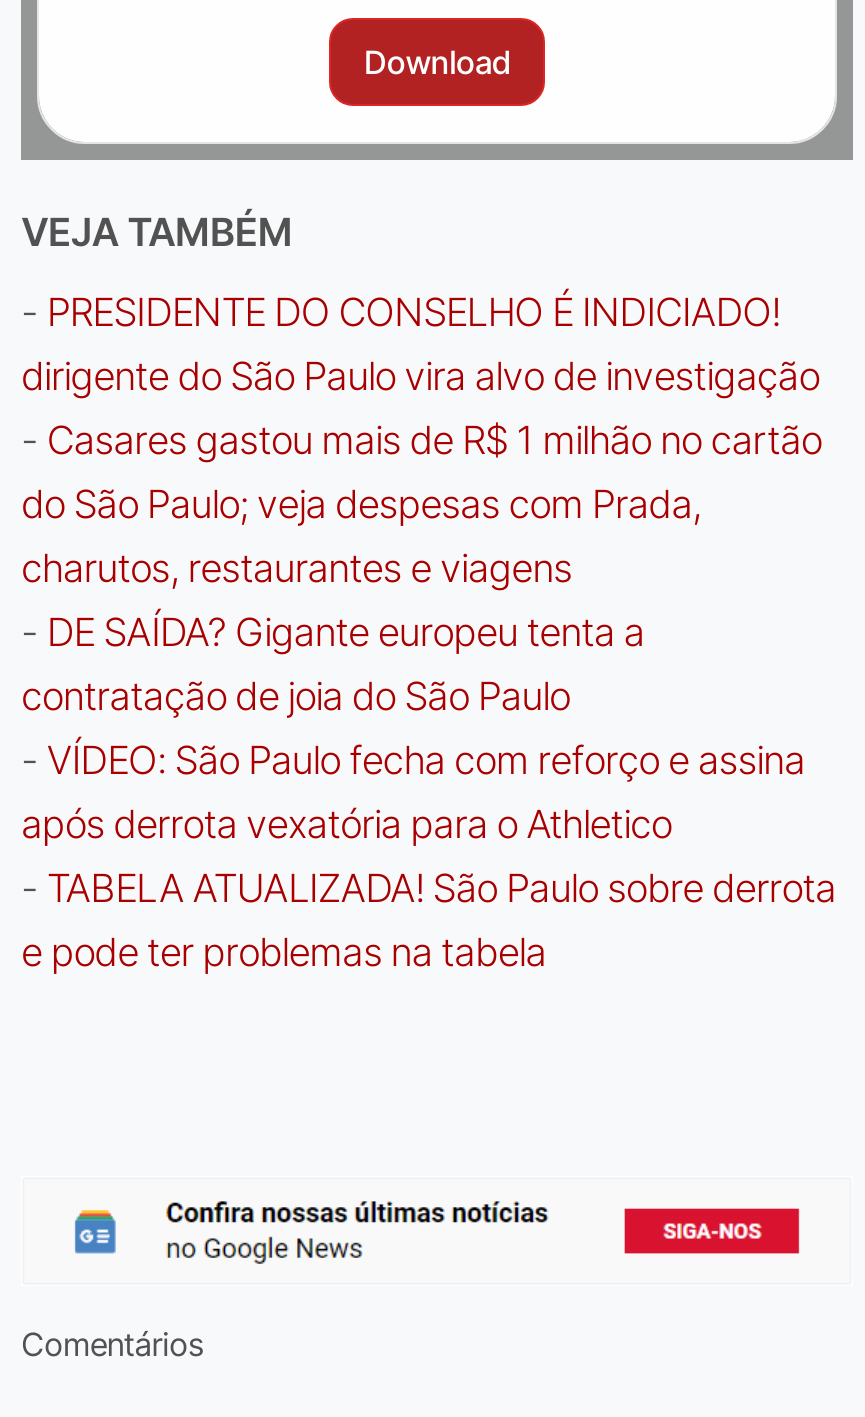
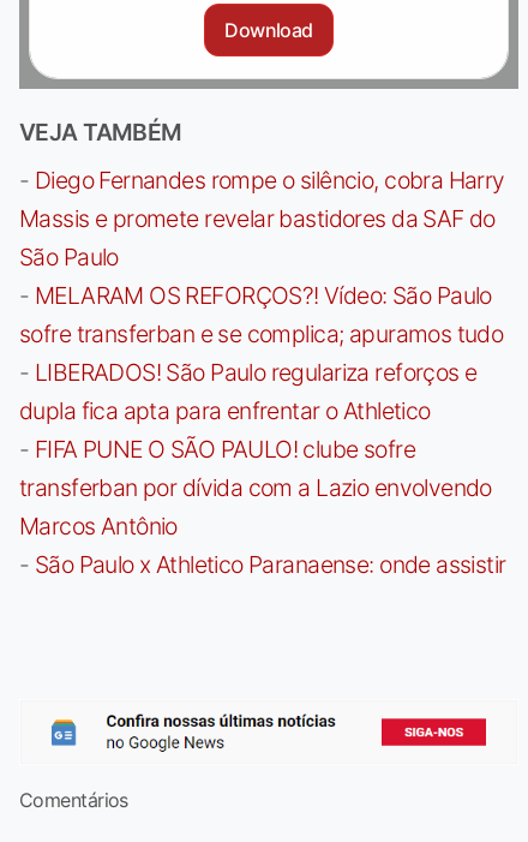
- - PRESIDENTE DO CONSELHO É INDICIADO!
- dirigente do São Paulo vira alvo de investigação
- - Casares gastou mais de R$ 1 milhão no cartão
- do São Paulo; veja despesas com Prada,
- charutos, restaurantes e viagens
- - DE SAÍDA? Gigante europeu tenta a
- contratação de joia do São Paulo
- - VÍDEO: São Paulo fecha com reforço e assina
- após derrota vexatória para o Athletico
- - TABELA ATUALIZADA! São Paulo sobre derrota
- e pode ter problemas na tabela
+ - Diego Fernandes rompe o silêncio, cobra Harry
+ Massis e promete revelar bastidores da SAF do
+ São Paulo
+ - MELARAM OS REFORÇOS?! Vídeo: São Paulo
+ sofre transferban e se complica; apuramos tudo
+ - LIBERADOS! São Paulo regulariza reforços e
+ dupla fica apta para enfrentar o Athletico
+ - FIFA PUNE O SÃO PAULO! clube sofre
+ transferban por dívida com a Lazio envolvendo
+ Marcos Antônio
+ - São Paulo x Athletico Paranaense: onde assistir
